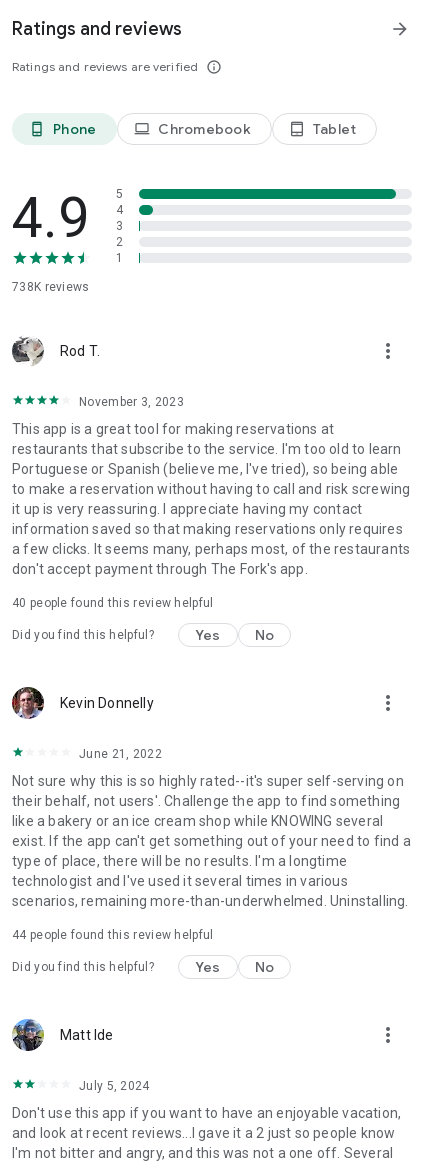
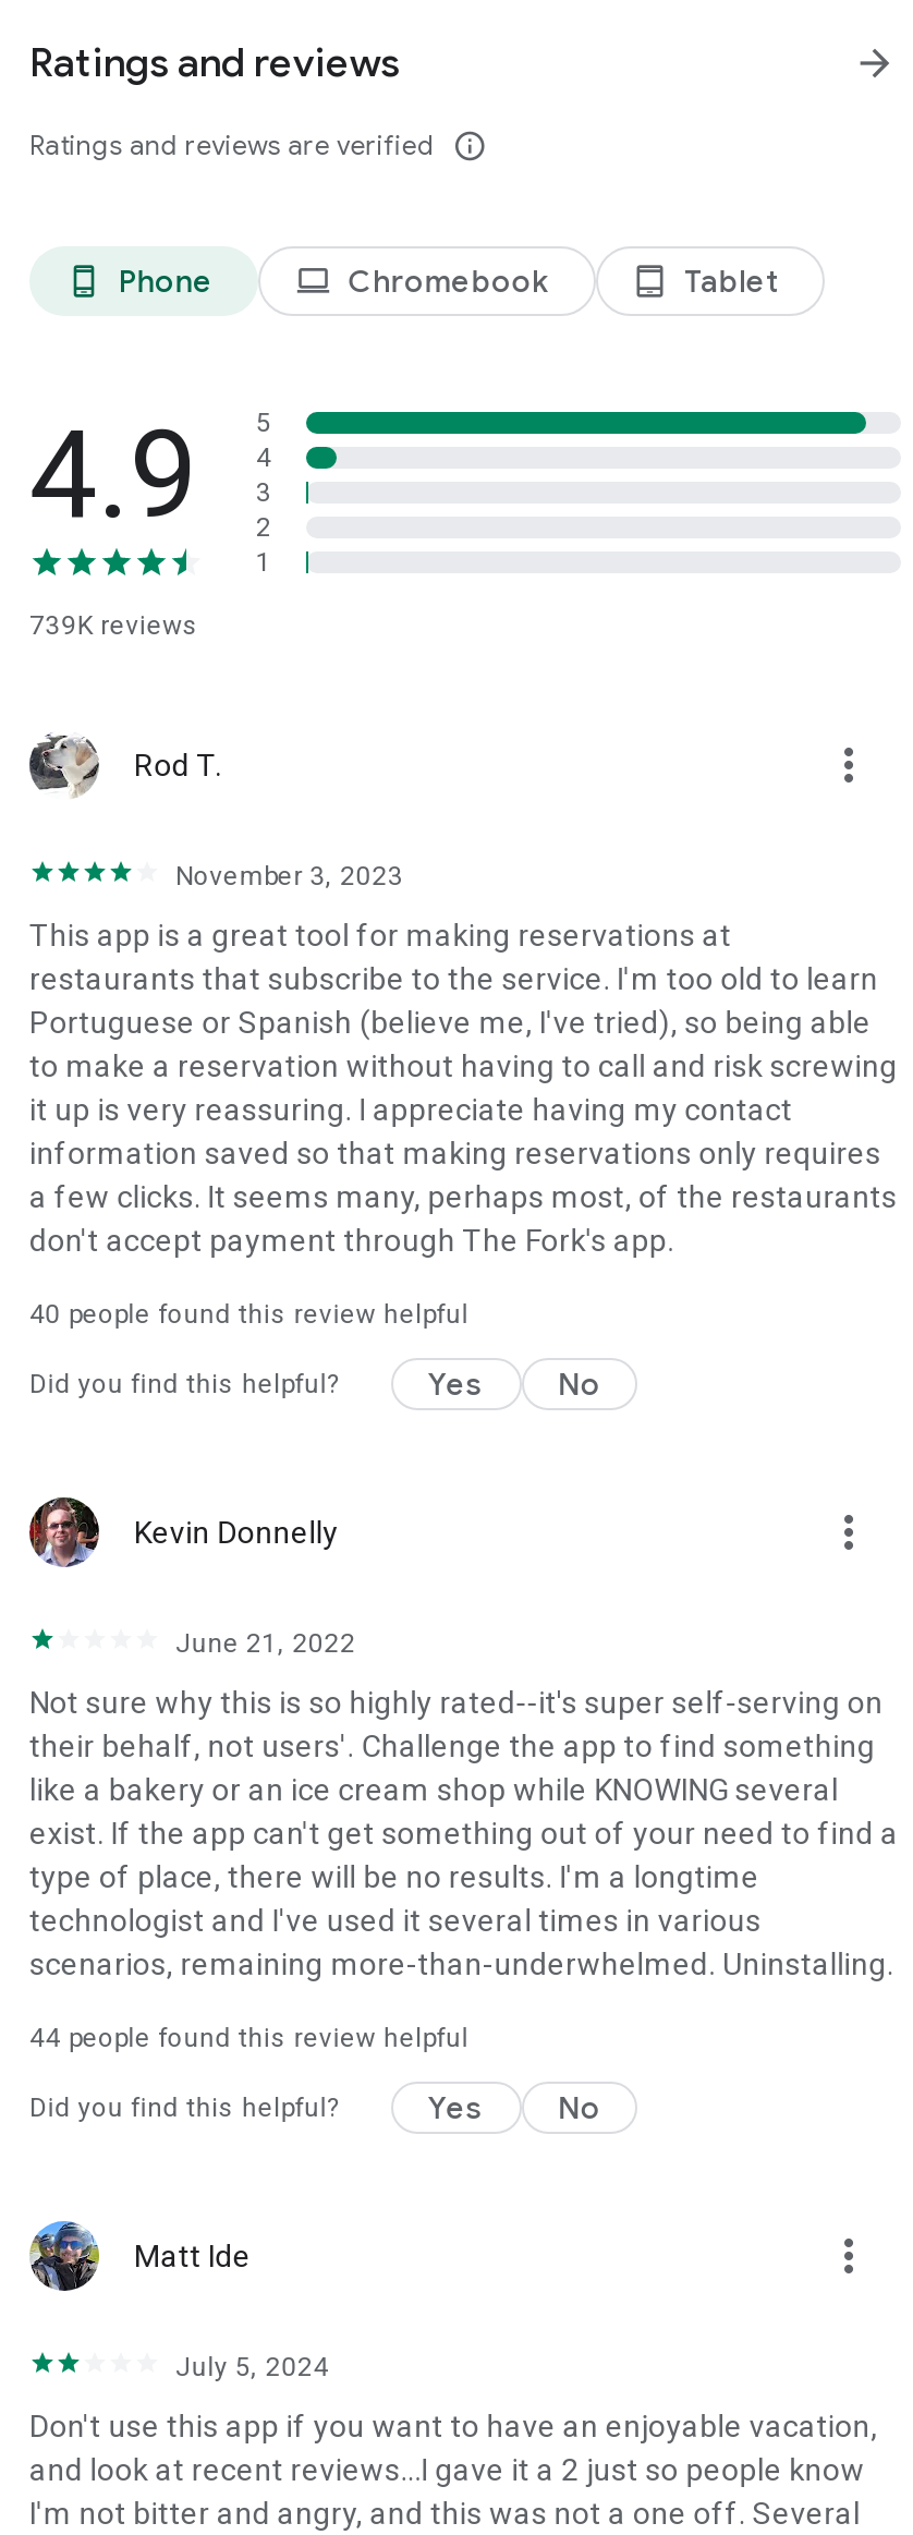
- 738K reviews
+ 739K reviews
